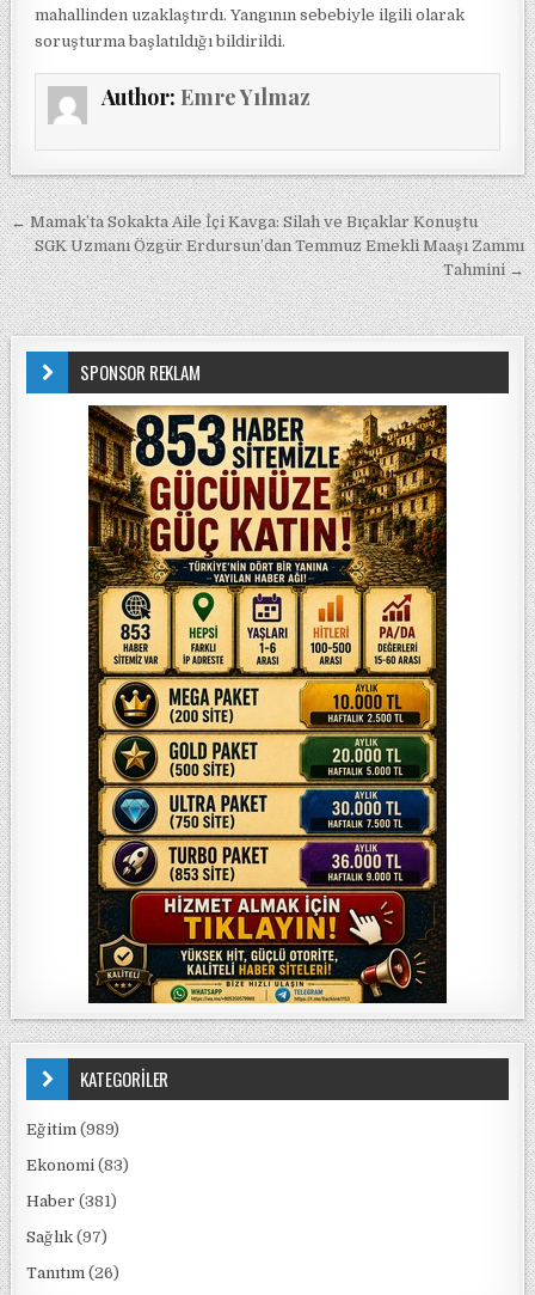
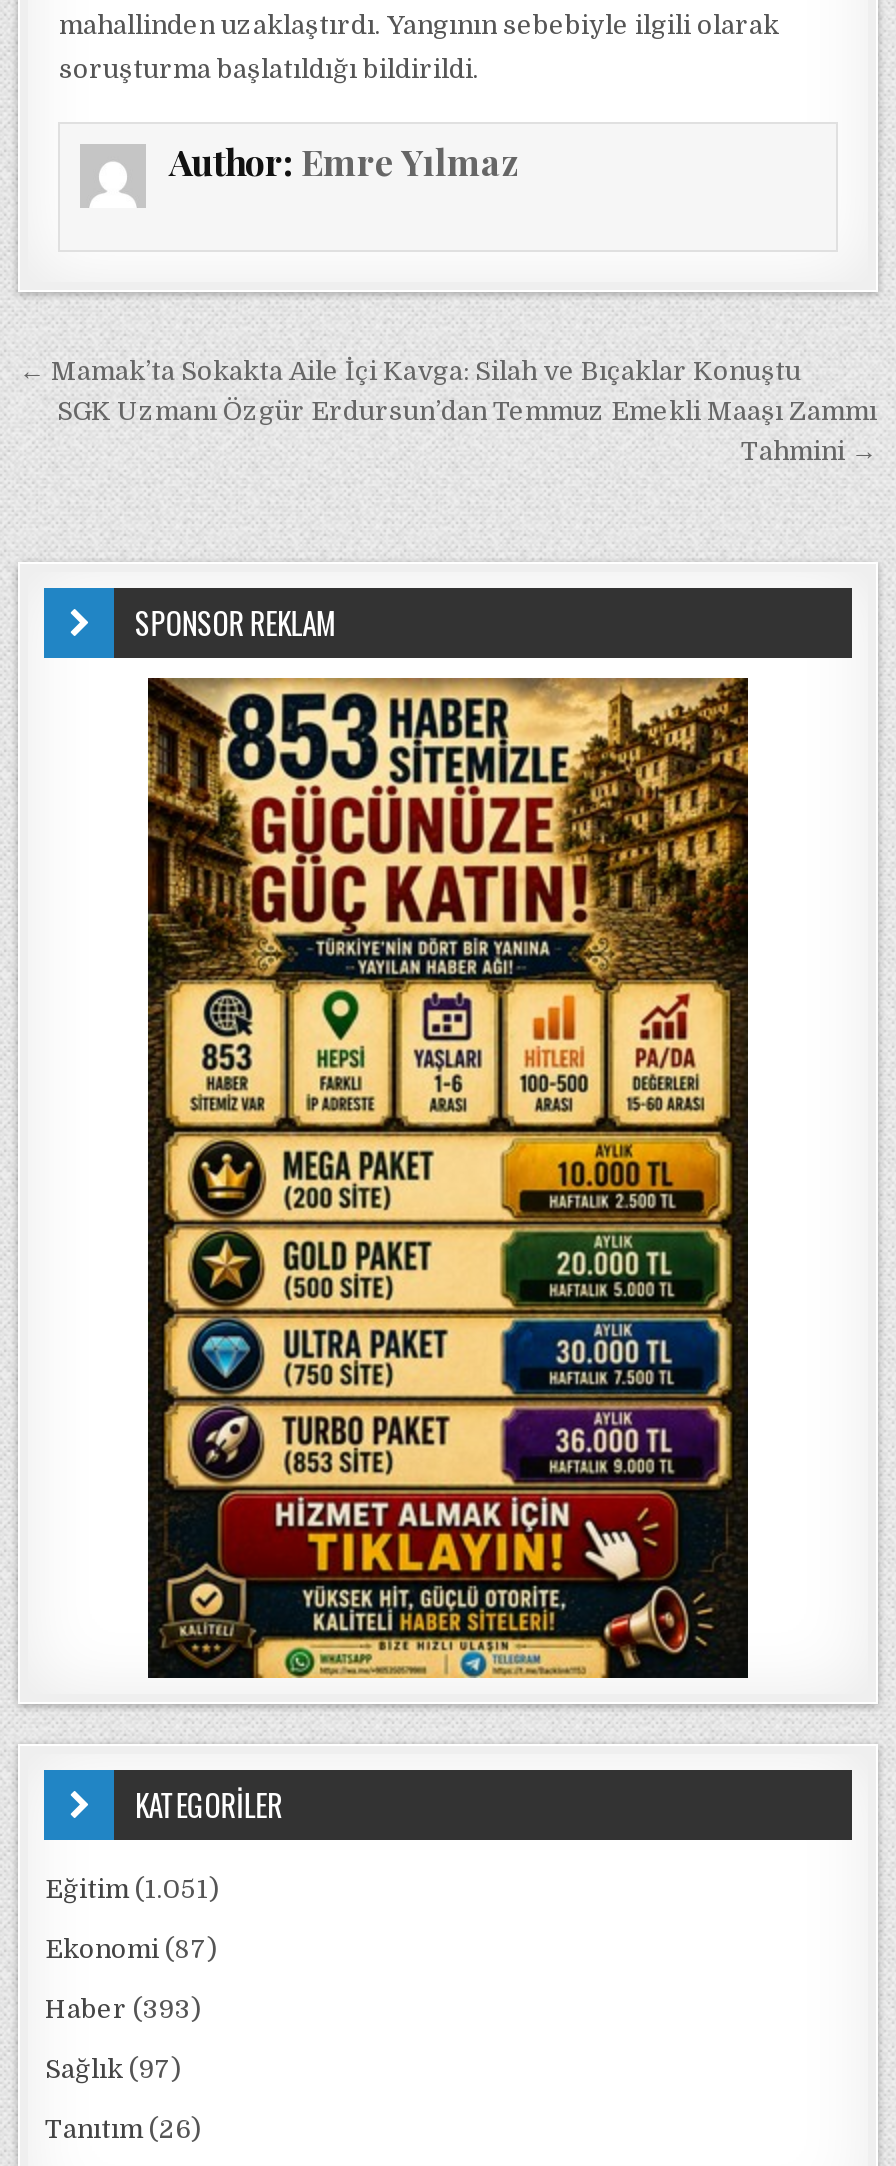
- Eğitim (989)
+ Eğitim (1.051)

- Ekonomi (83)
+ Ekonomi (87)

- Haber (381)
+ Haber (393)
